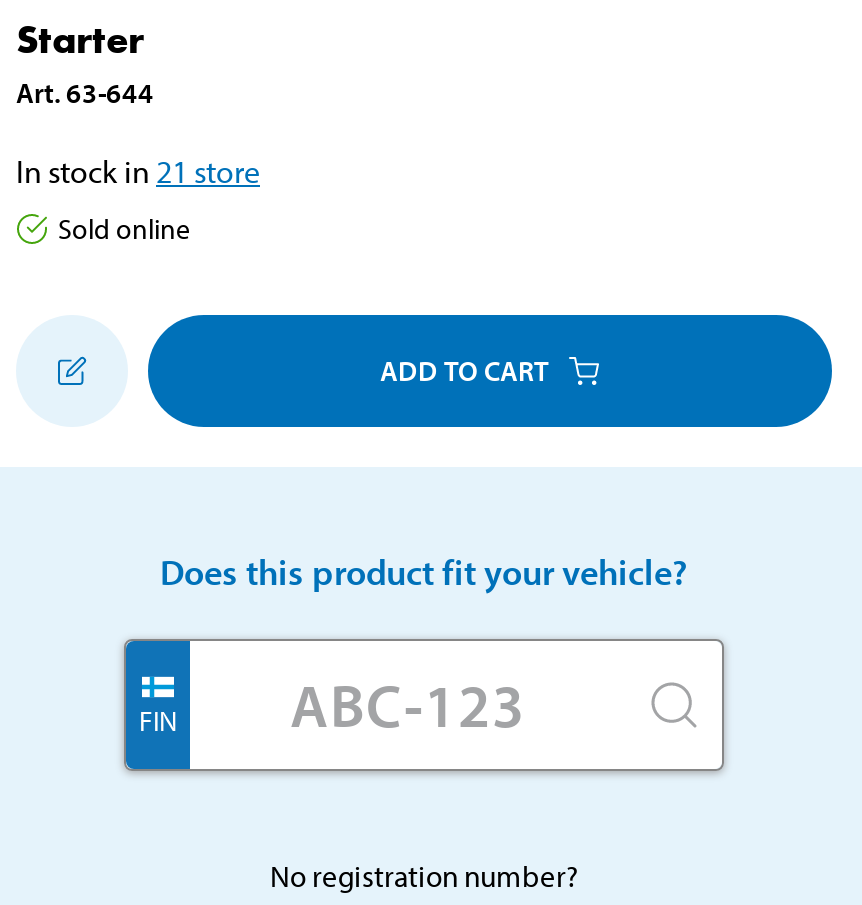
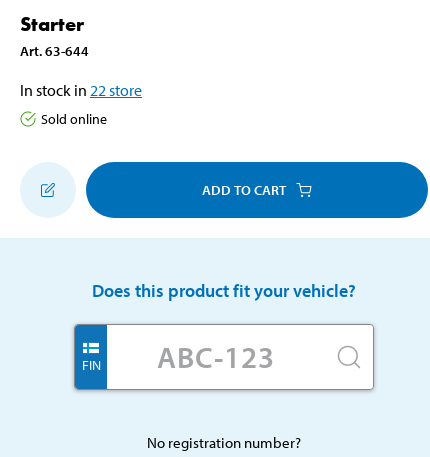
- In stock in 21 store
+ In stock in 22 store
